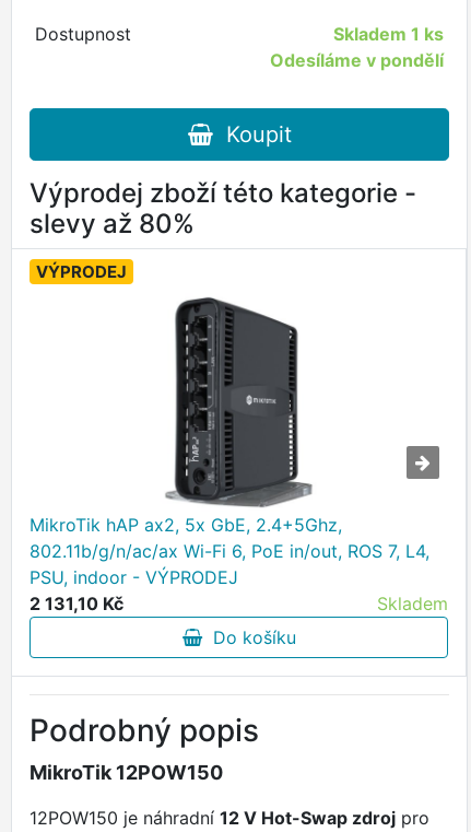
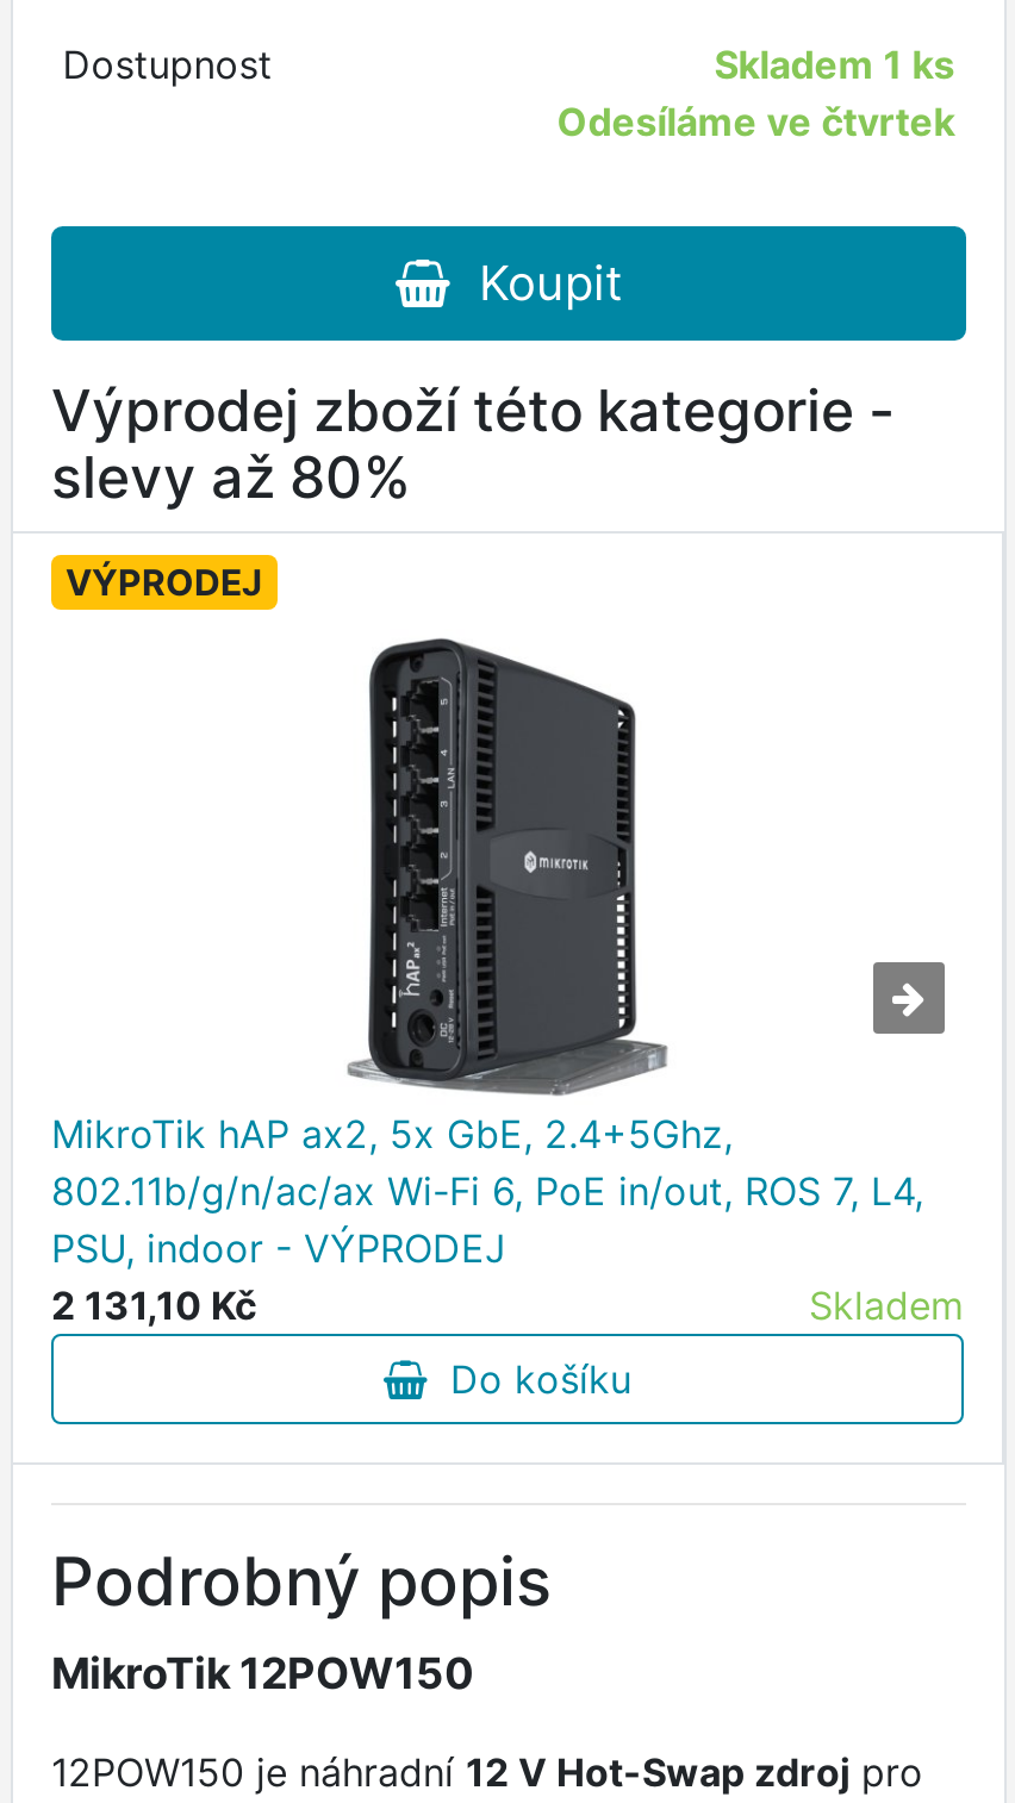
- Odesíláme v pondělí
+ Odesíláme ve čtvrtek
